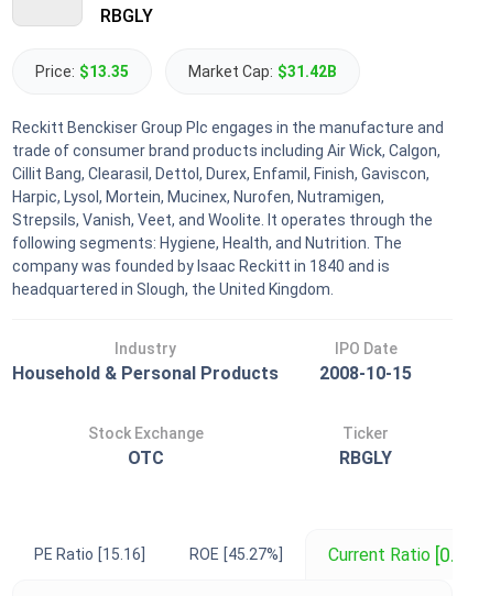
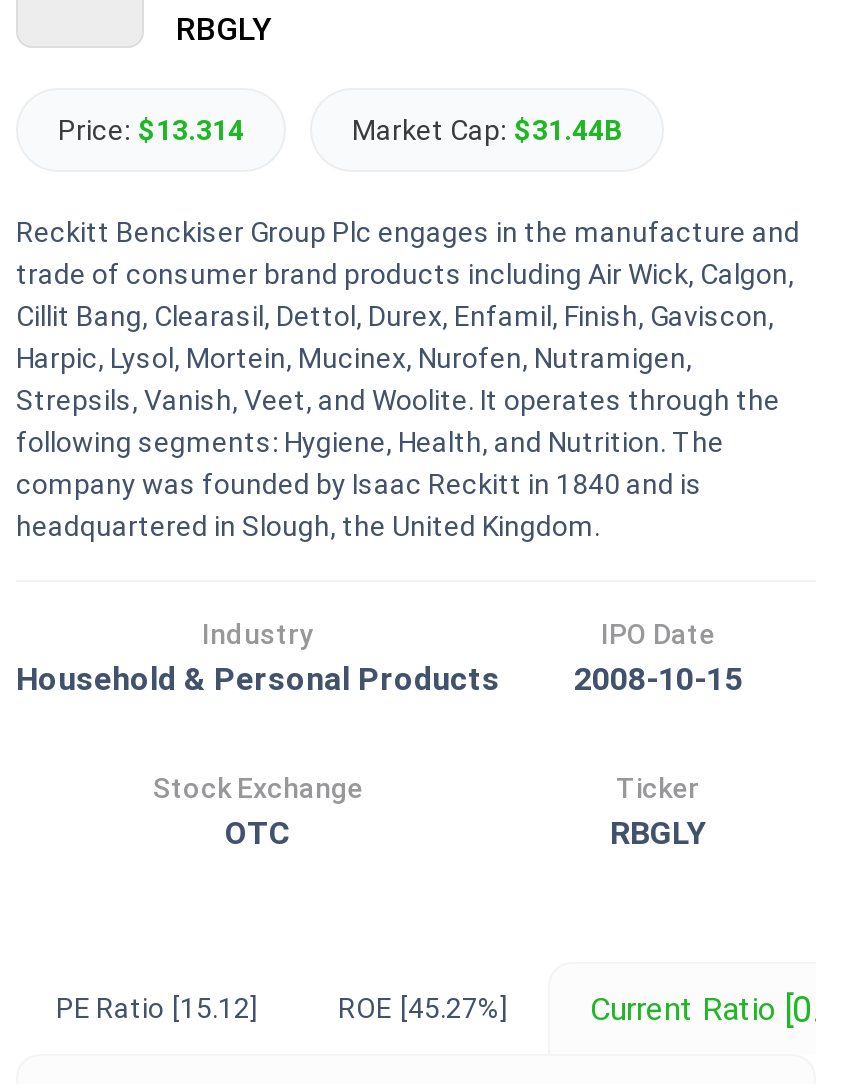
- Price: $13.35
+ Price: $13.314

- Market Cap: $31.42B
+ Market Cap: $31.44B

- PE Ratio [15.16]
+ PE Ratio [15.12]
